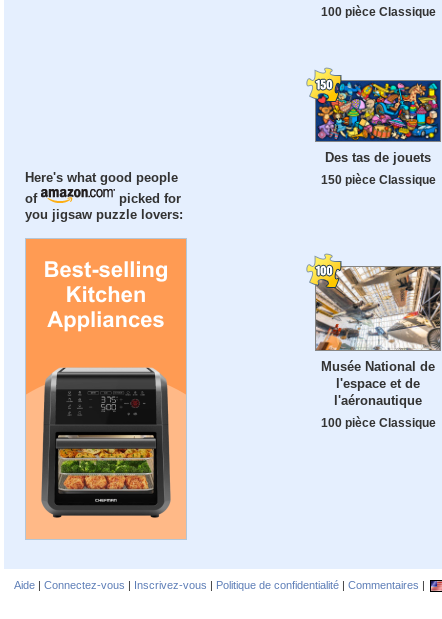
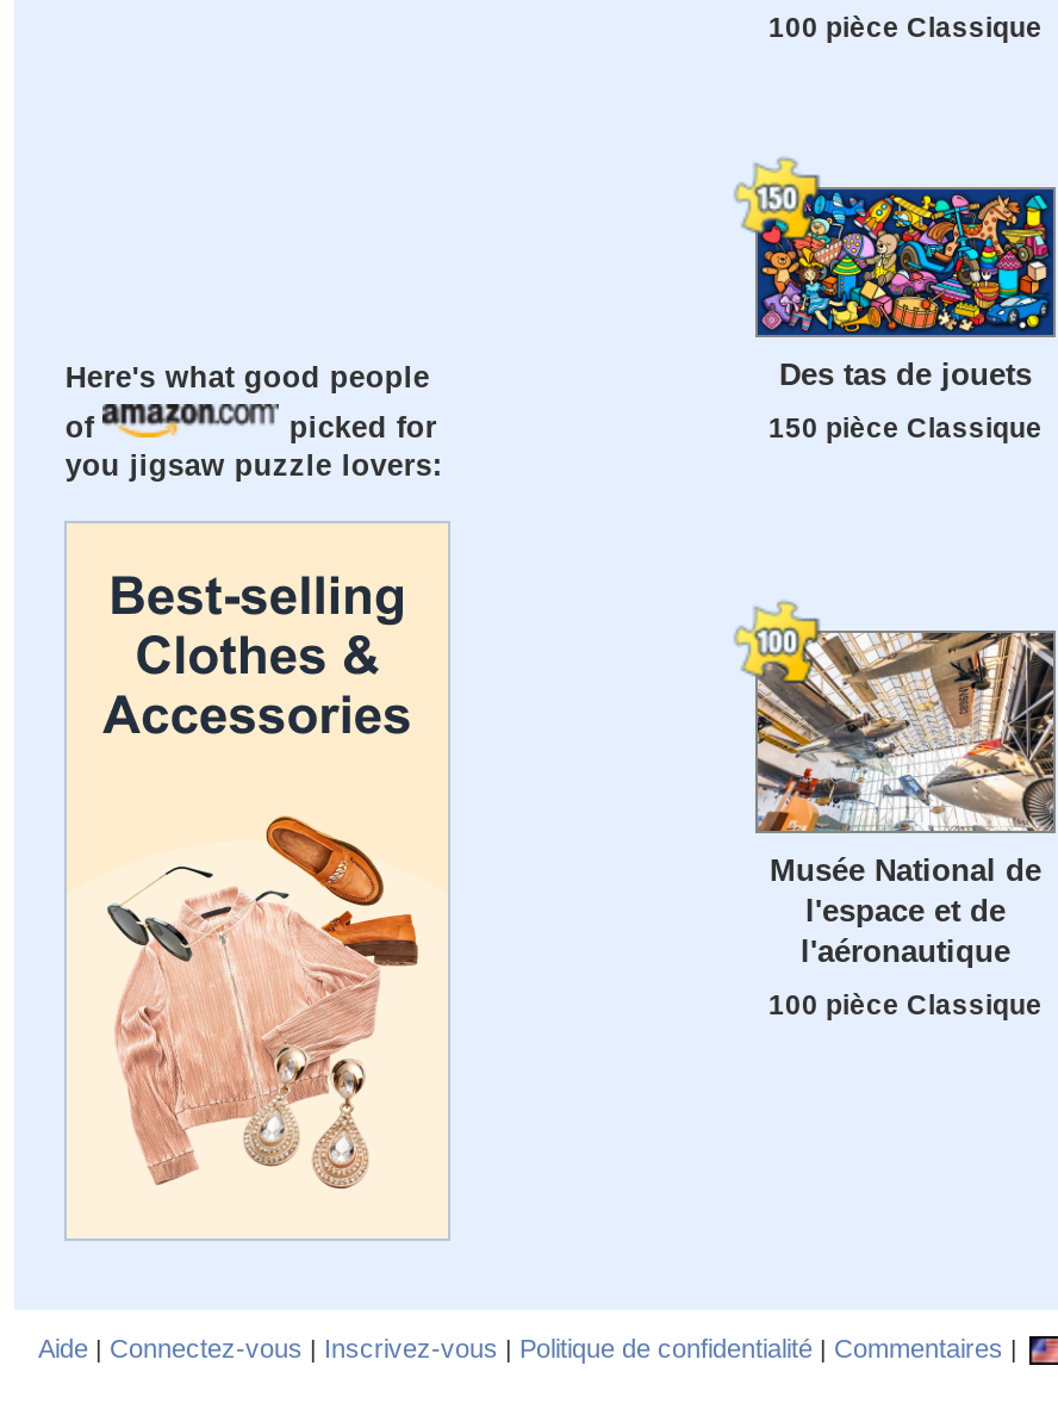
- [image]
+ [image]
